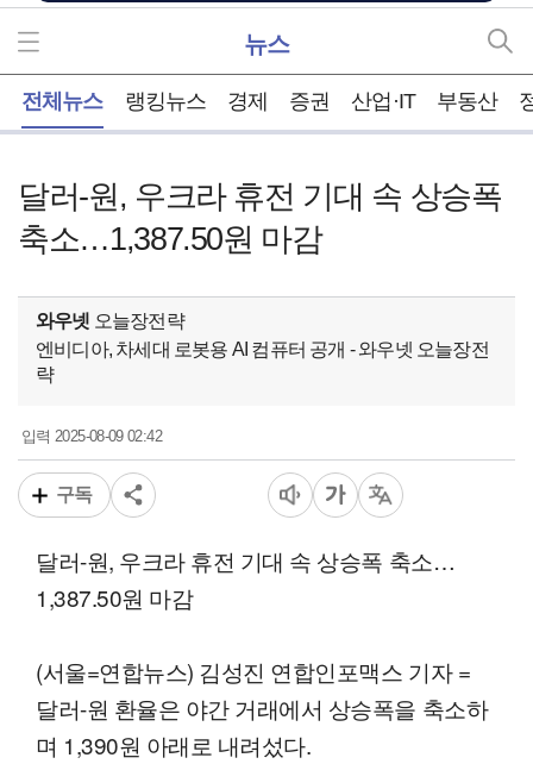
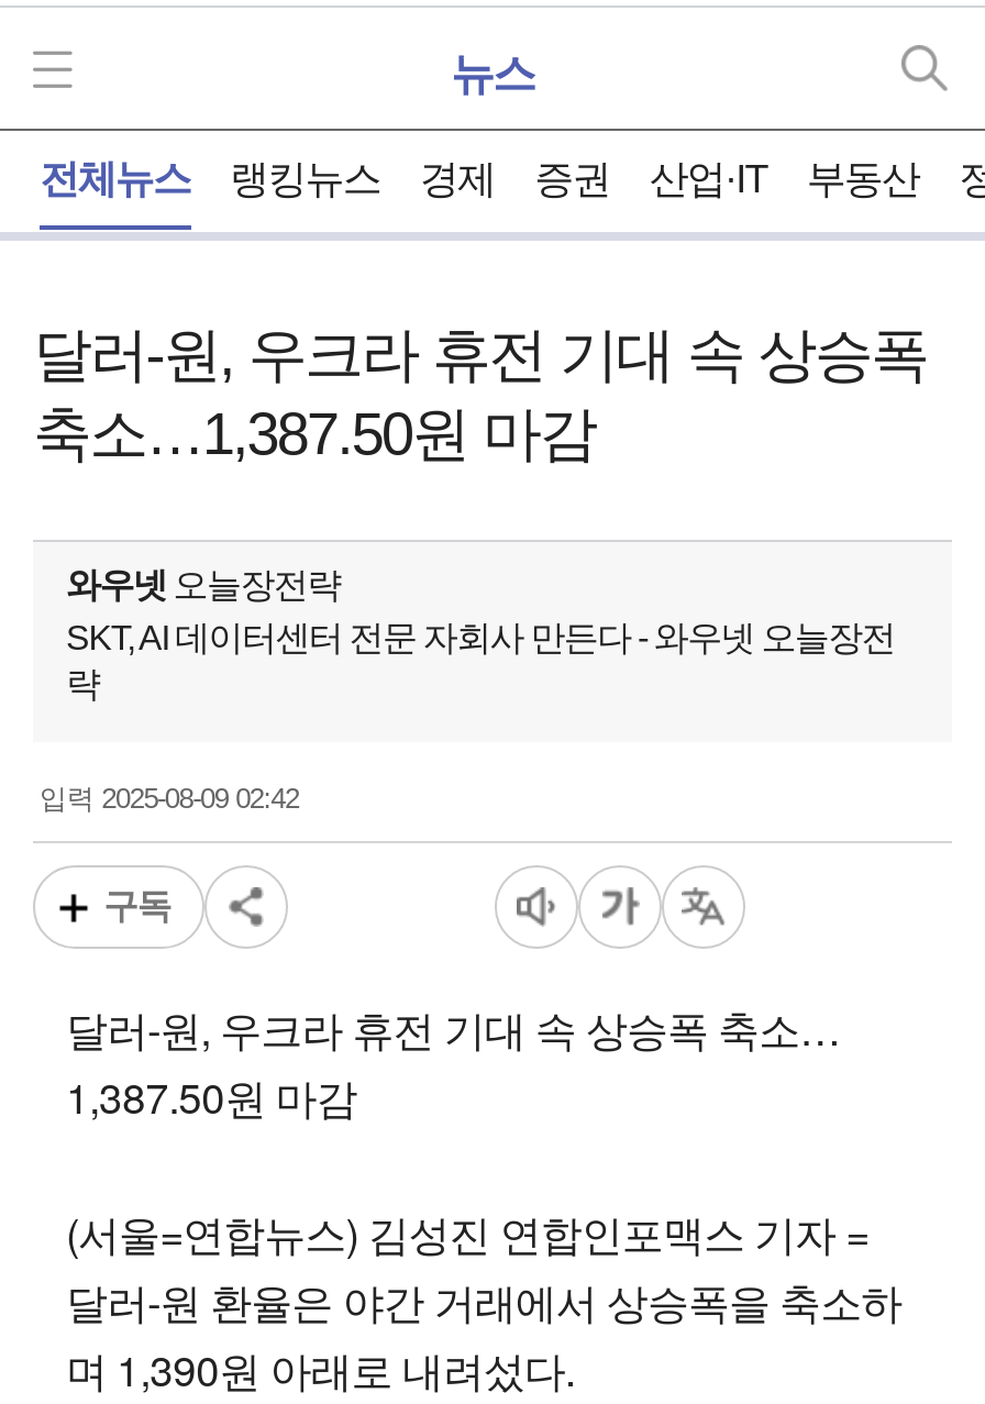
- 엔비디아, 차세대 로봇용 AI 컴퓨터 공개 - 와우넷 오늘장전
+ SKT, AI 데이터센터 전문 자회사 만든다 - 와우넷 오늘장전
